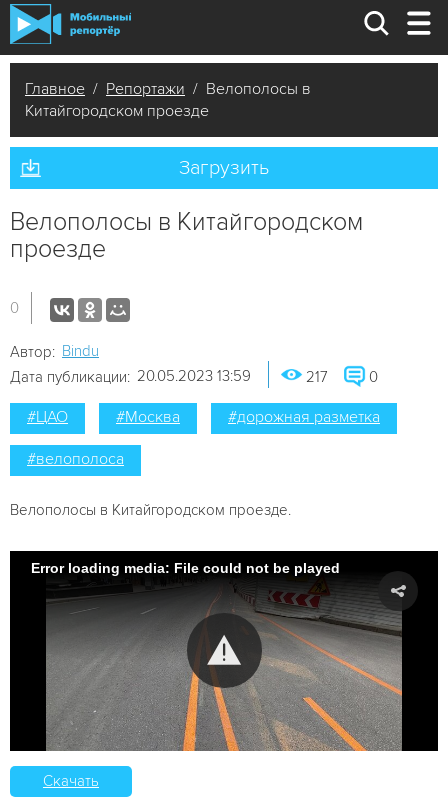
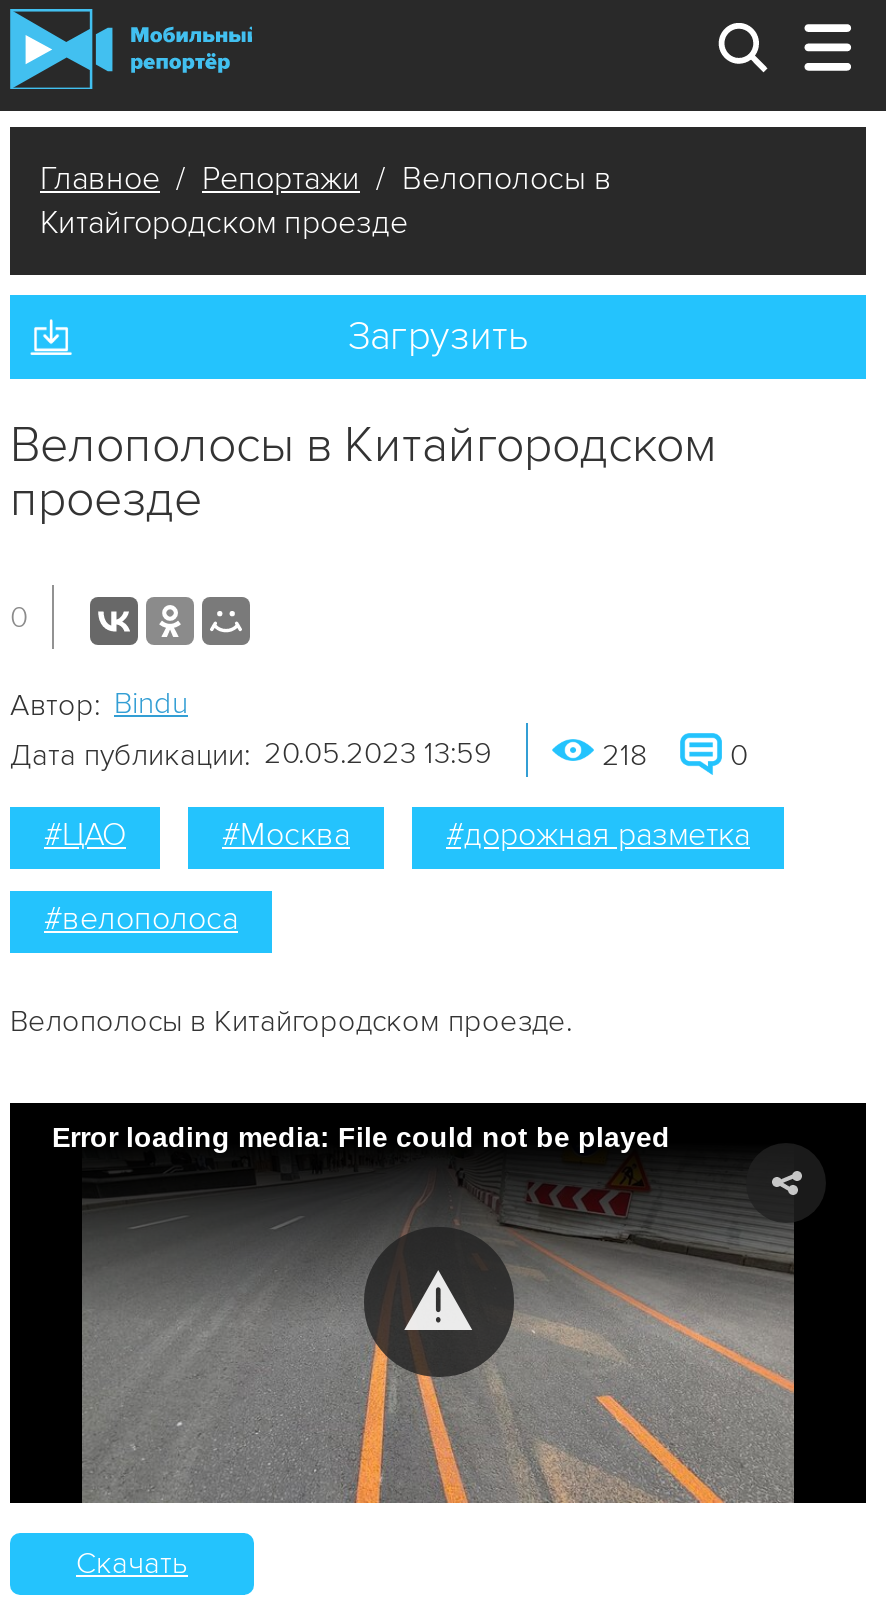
- 217
+ 218
